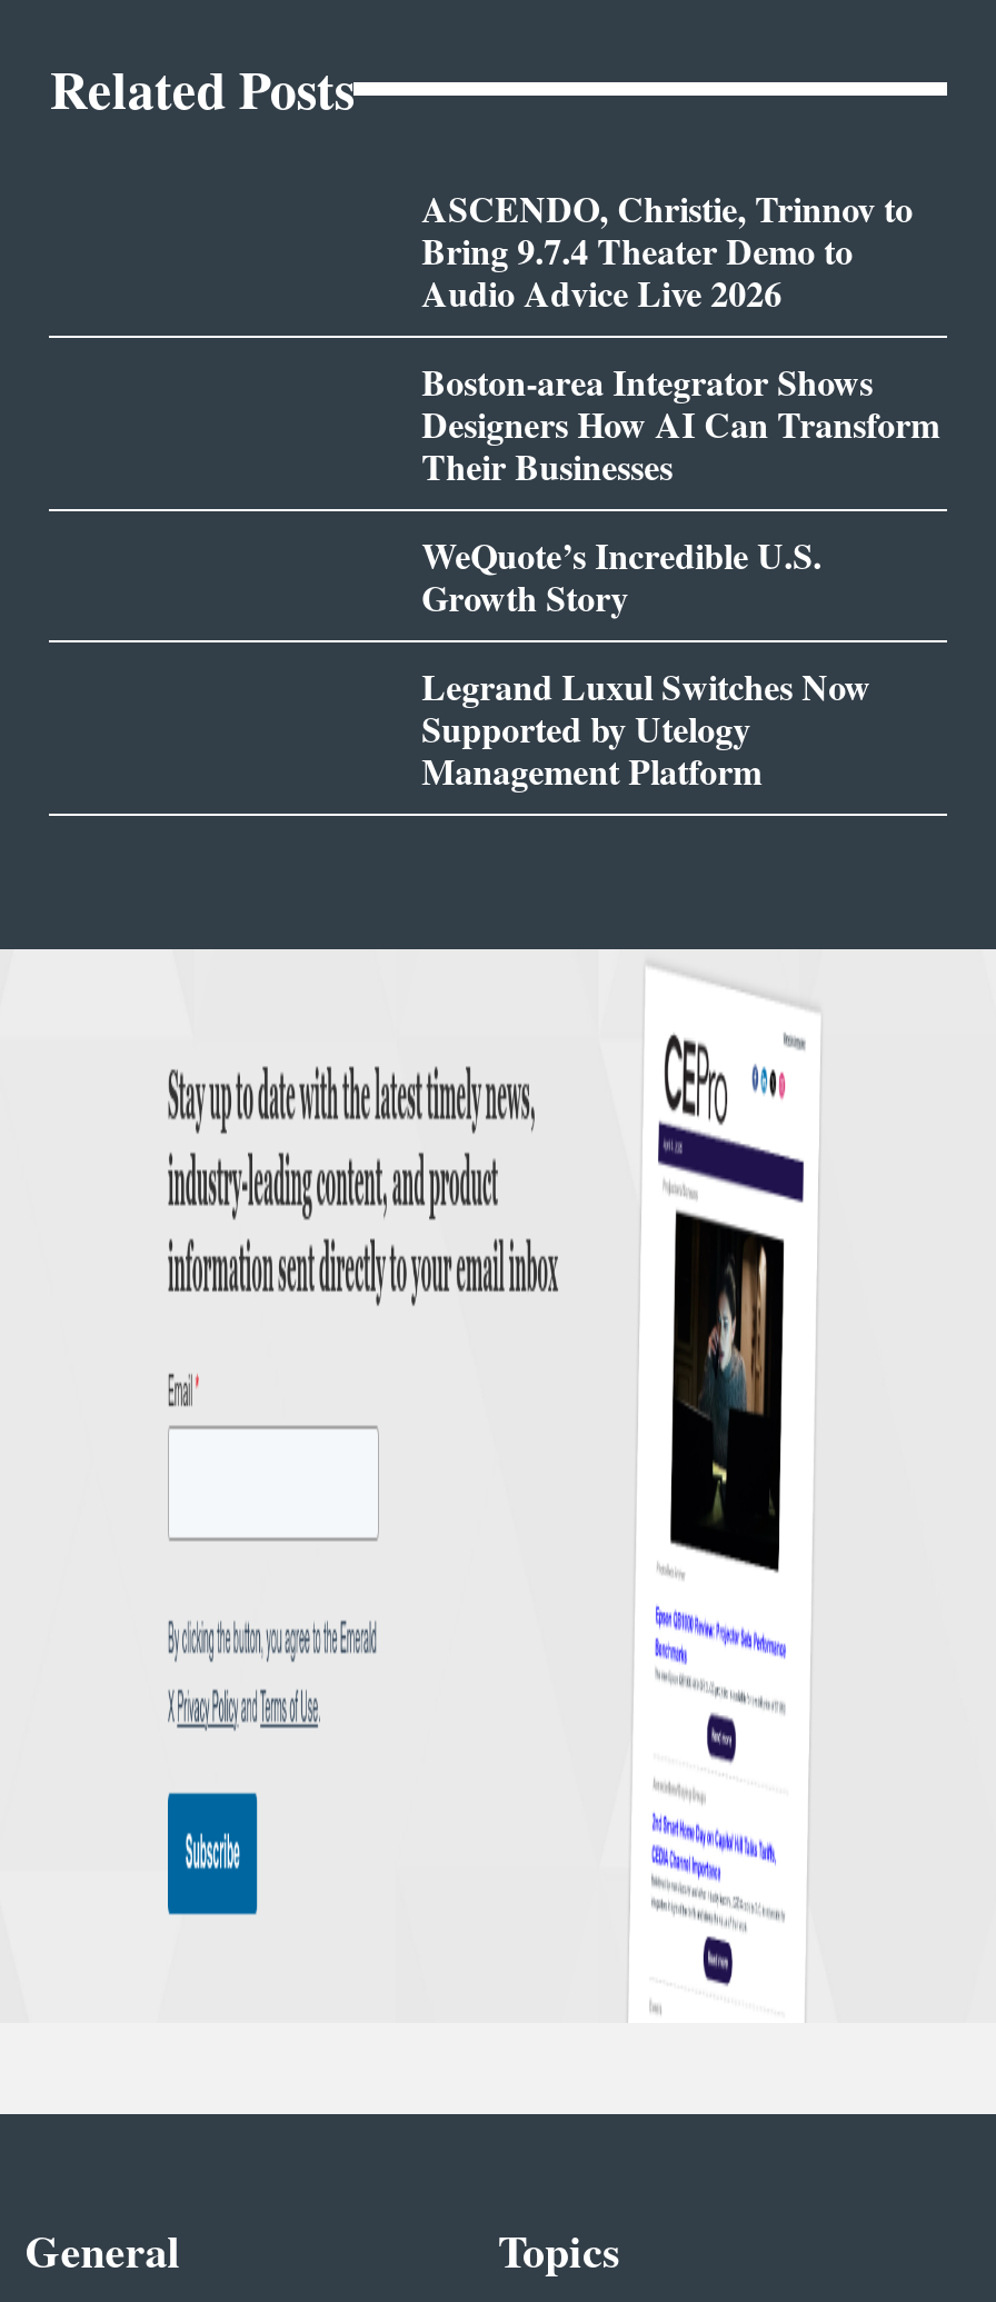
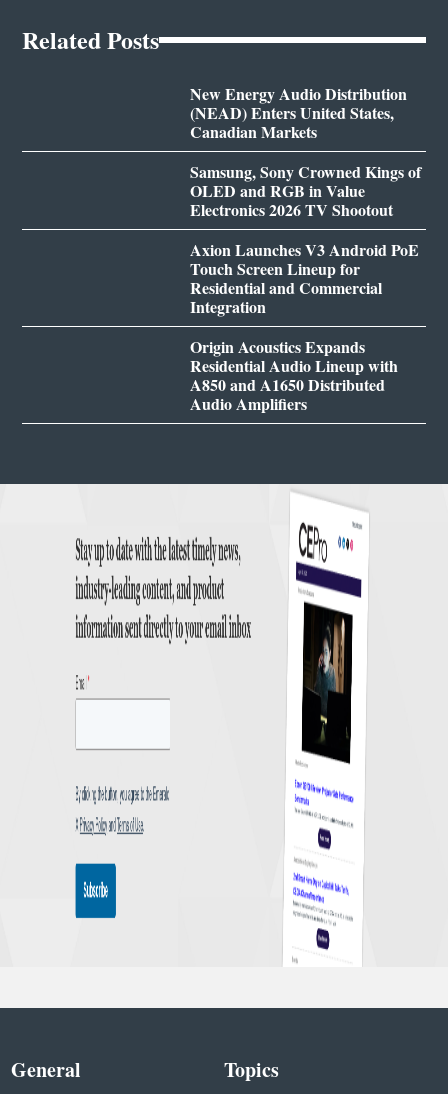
- ASCENDO, Christie, Trinnov to
- Bring 9.7.4 Theater Demo to
- Audio Advice Live 2026
+ New Energy Audio Distribution
+ (NEAD) Enters United States,
+ Canadian Markets

- Boston-area Integrator Shows
- Designers How AI Can Transform
- Their Businesses
+ Samsung, Sony Crowned Kings of
+ OLED and RGB in Value
+ Electronics 2026 TV Shootout

- WeQuote’s Incredible U.S.
- Growth Story
+ Axion Launches V3 Android PoE
+ Touch Screen Lineup for
+ Residential and Commercial
+ Integration

- Legrand Luxul Switches Now
- Supported by Utelogy
- Management Platform
+ Origin Acoustics Expands
+ Residential Audio Lineup with
+ A850 and A1650 Distributed
+ Audio Amplifiers
